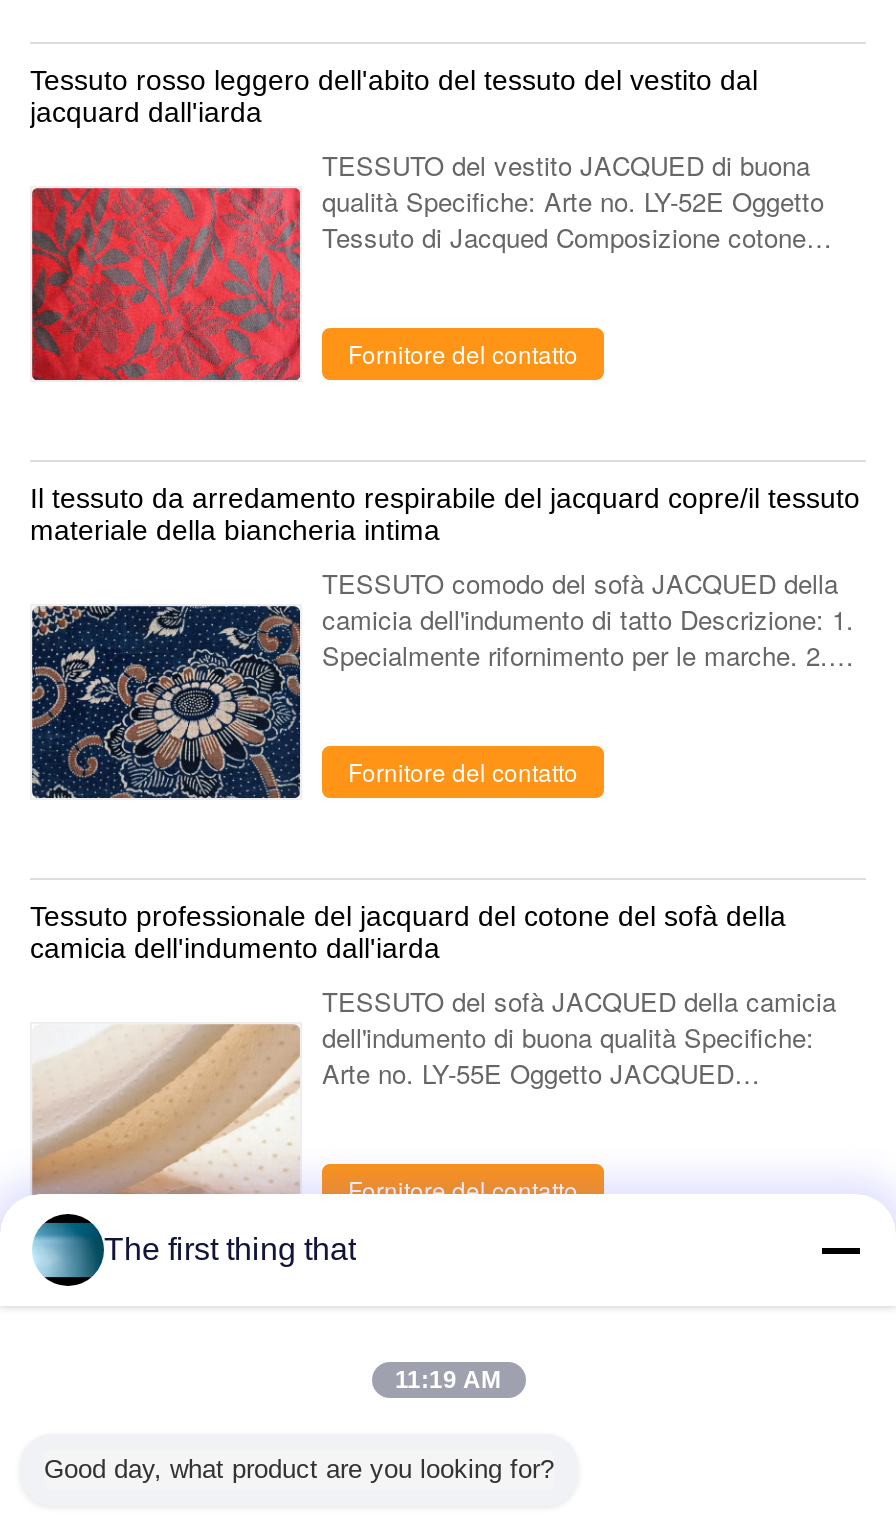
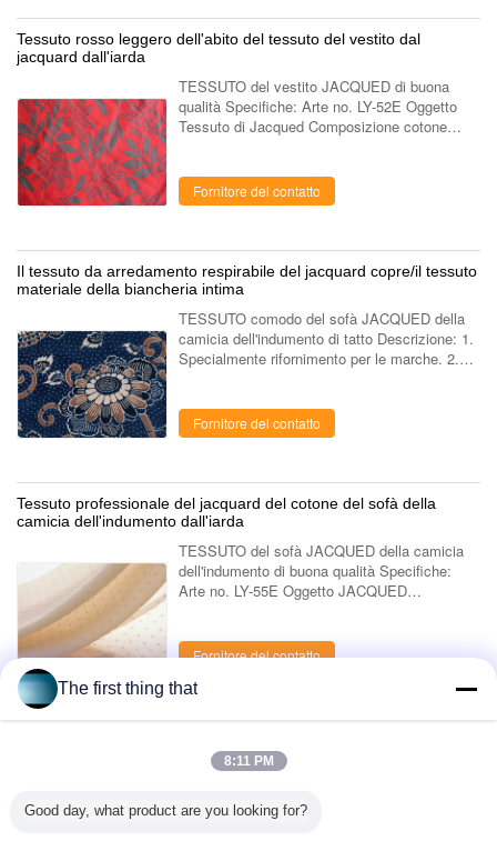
- 11:19 AM
+ 8:11 PM
